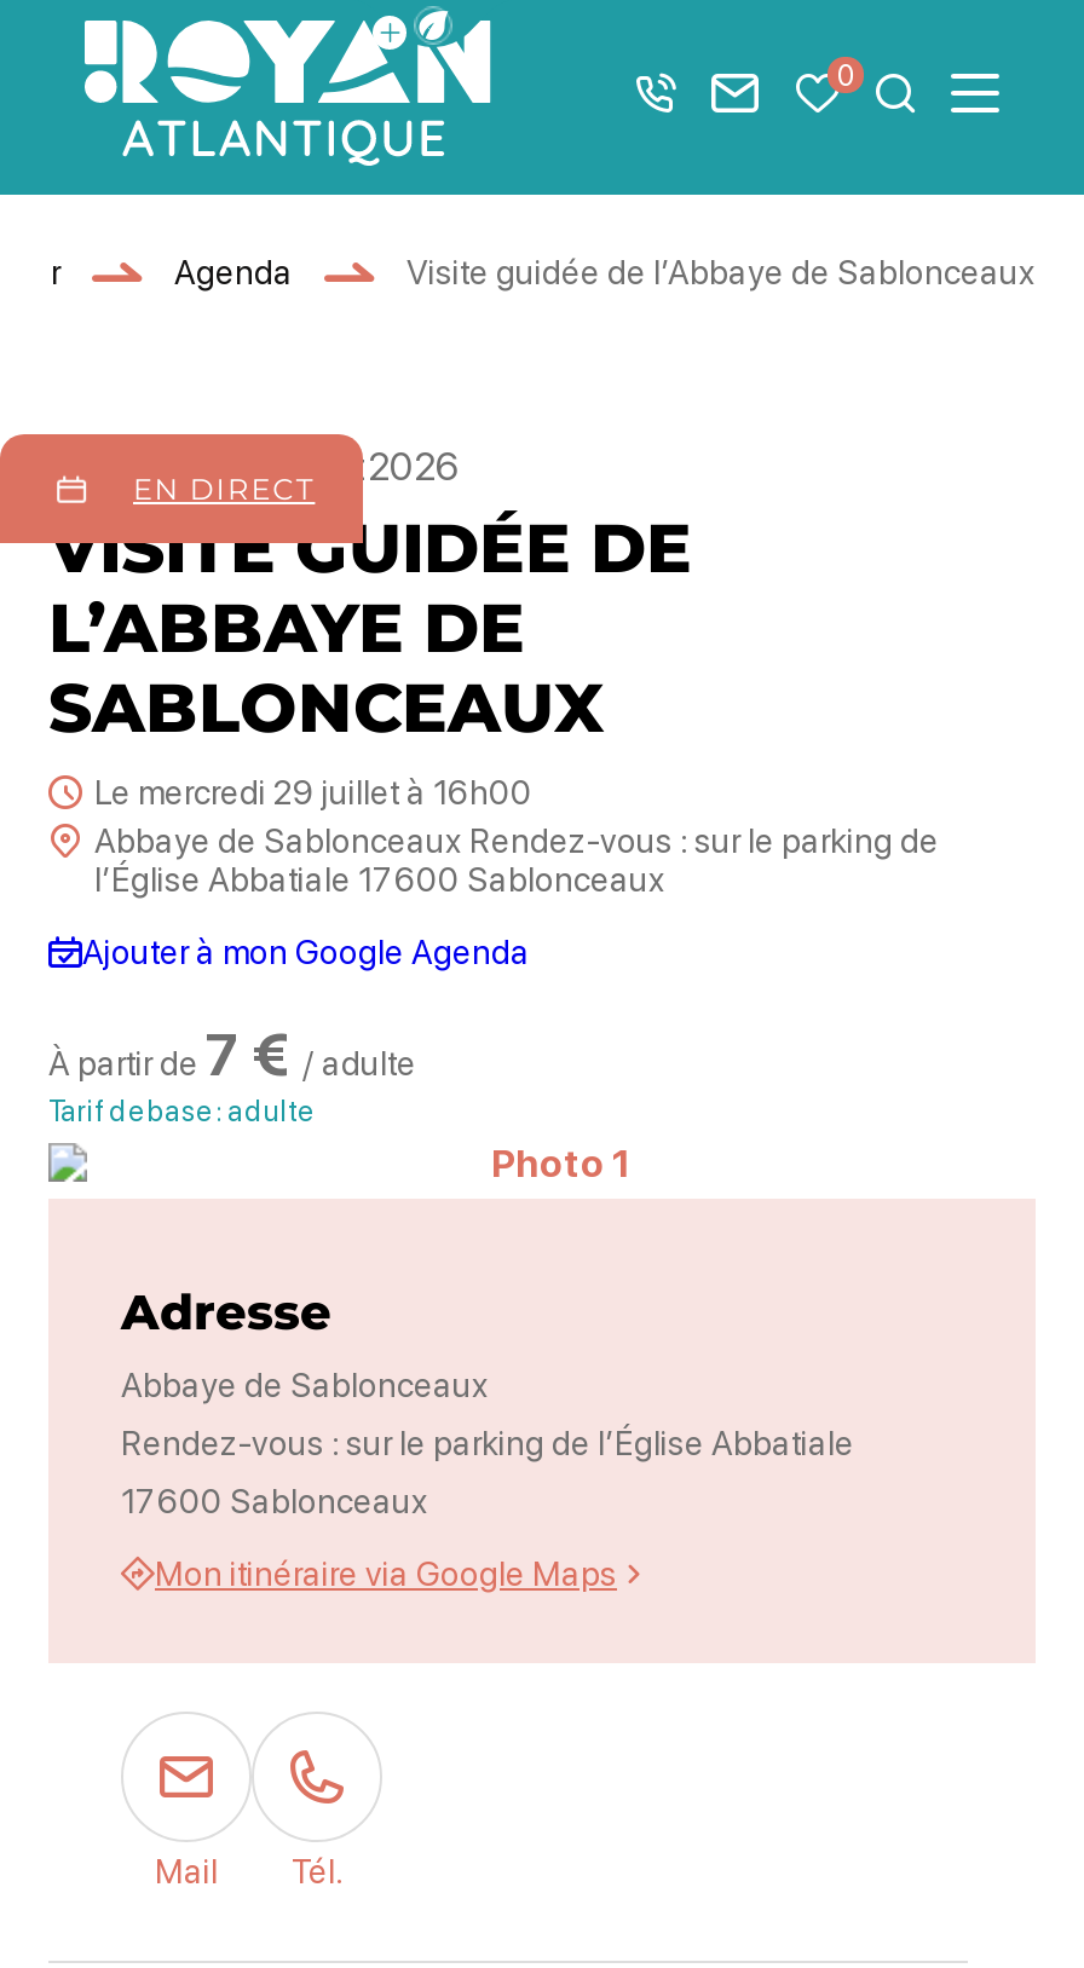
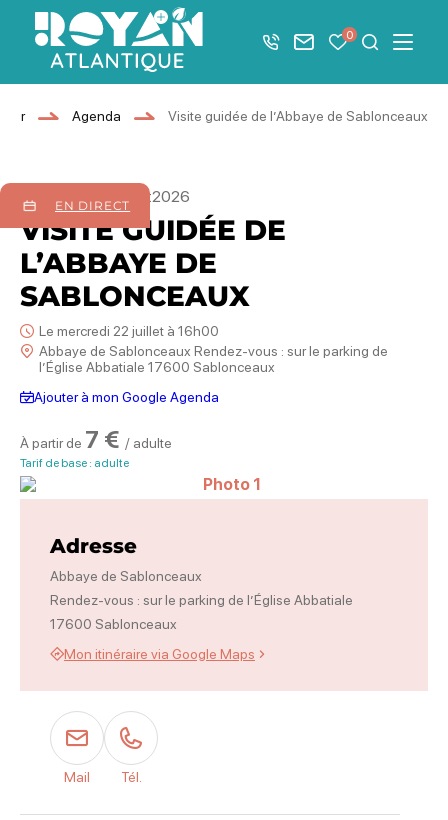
- Le mercredi 29 juillet à 16h00
+ Le mercredi 22 juillet à 16h00
